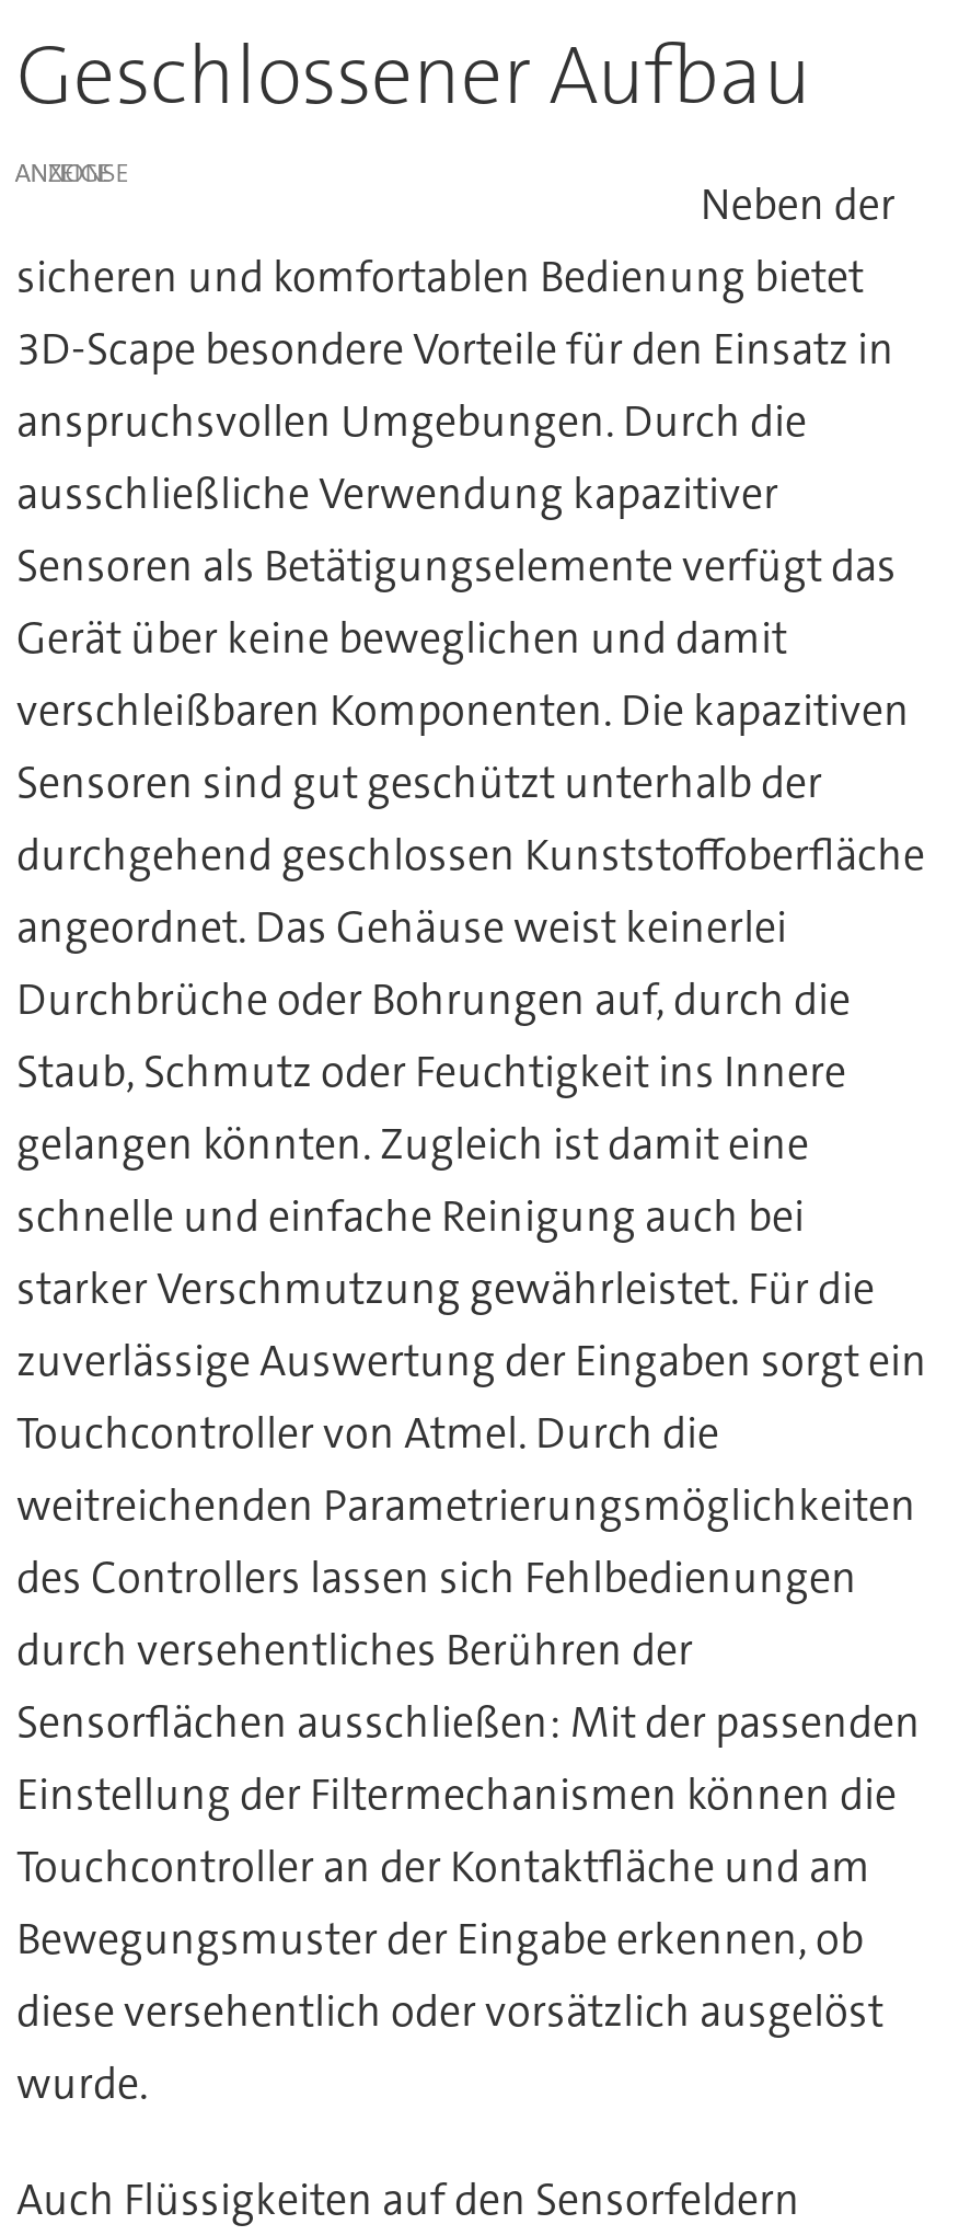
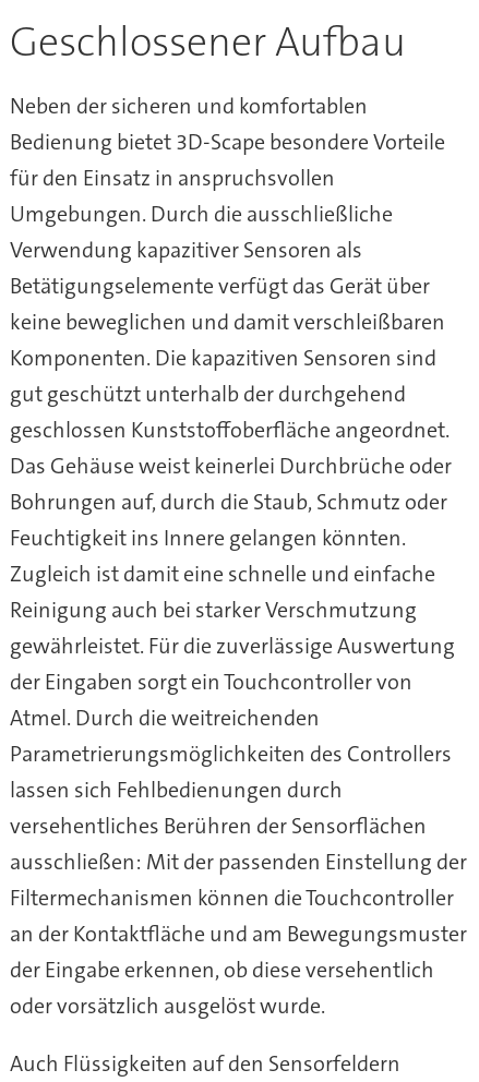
- ANZEIGE
- Neben der
- sicheren und komfortablen Bedienung bietet
- 3D-Scape besondere Vorteile für den Einsatz in
- anspruchsvollen Umgebungen. Durch die
- ausschließliche Verwendung kapazitiver
- Sensoren als Betätigungselemente verfügt das
- Gerät über keine beweglichen und damit
- verschleißbaren Komponenten. Die kapazitiven
- Sensoren sind gut geschützt unterhalb der
- durchgehend geschlossen Kunststoffoberfläche
- angeordnet. Das Gehäuse weist keinerlei
- Durchbrüche oder Bohrungen auf, durch die
- Staub, Schmutz oder Feuchtigkeit ins Innere
- gelangen könnten. Zugleich ist damit eine
- schnelle und einfache Reinigung auch bei
- starker Verschmutzung gewährleistet. Für die
- zuverlässige Auswertung der Eingaben sorgt ein
- Touchcontroller von Atmel. Durch die
- weitreichenden Parametrierungsmöglichkeiten
- des Controllers lassen sich Fehlbedienungen
- durch versehentliches Berühren der
- Sensorflächen ausschließen: Mit der passenden
- Einstellung der Filtermechanismen können die
- Touchcontroller an der Kontaktfläche und am
- Bewegungsmuster der Eingabe erkennen, ob
- diese versehentlich oder vorsätzlich ausgelöst
- wurde.
+ Neben der sicheren und komfortablen
+ Bedienung bietet 3D-Scape besondere Vorteile
+ für den Einsatz in anspruchsvollen
+ Umgebungen. Durch die ausschließliche
+ Verwendung kapazitiver Sensoren als
+ Betätigungselemente verfügt das Gerät über
+ keine beweglichen und damit verschleißbaren
+ Komponenten. Die kapazitiven Sensoren sind
+ gut geschützt unterhalb der durchgehend
+ geschlossen Kunststoffoberfläche angeordnet.
+ Das Gehäuse weist keinerlei Durchbrüche oder
+ Bohrungen auf, durch die Staub, Schmutz oder
+ Feuchtigkeit ins Innere gelangen könnten.
+ Zugleich ist damit eine schnelle und einfache
+ Reinigung auch bei starker Verschmutzung
+ gewährleistet. Für die zuverlässige Auswertung
+ der Eingaben sorgt ein Touchcontroller von
+ Atmel. Durch die weitreichenden
+ Parametrierungsmöglichkeiten des Controllers
+ lassen sich Fehlbedienungen durch
+ versehentliches Berühren der Sensorflächen
+ ausschließen: Mit der passenden Einstellung der
+ Filtermechanismen können die Touchcontroller
+ an der Kontaktfläche und am Bewegungsmuster
+ der Eingabe erkennen, ob diese versehentlich
+ oder vorsätzlich ausgelöst wurde.
